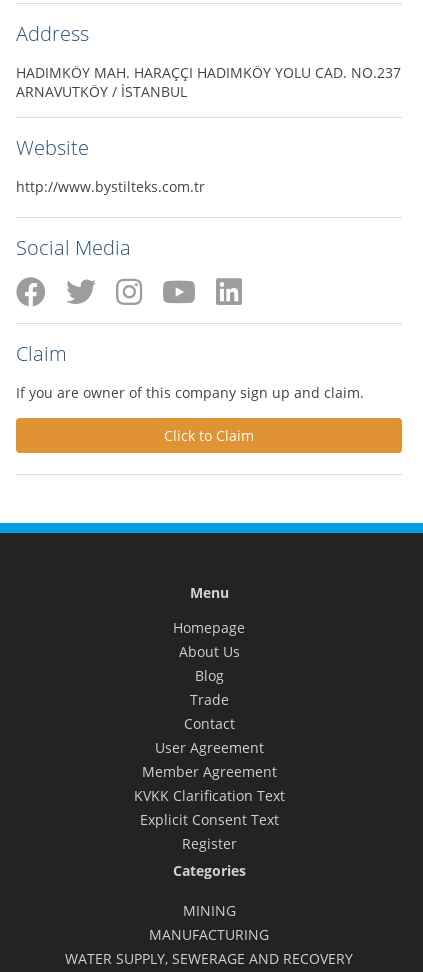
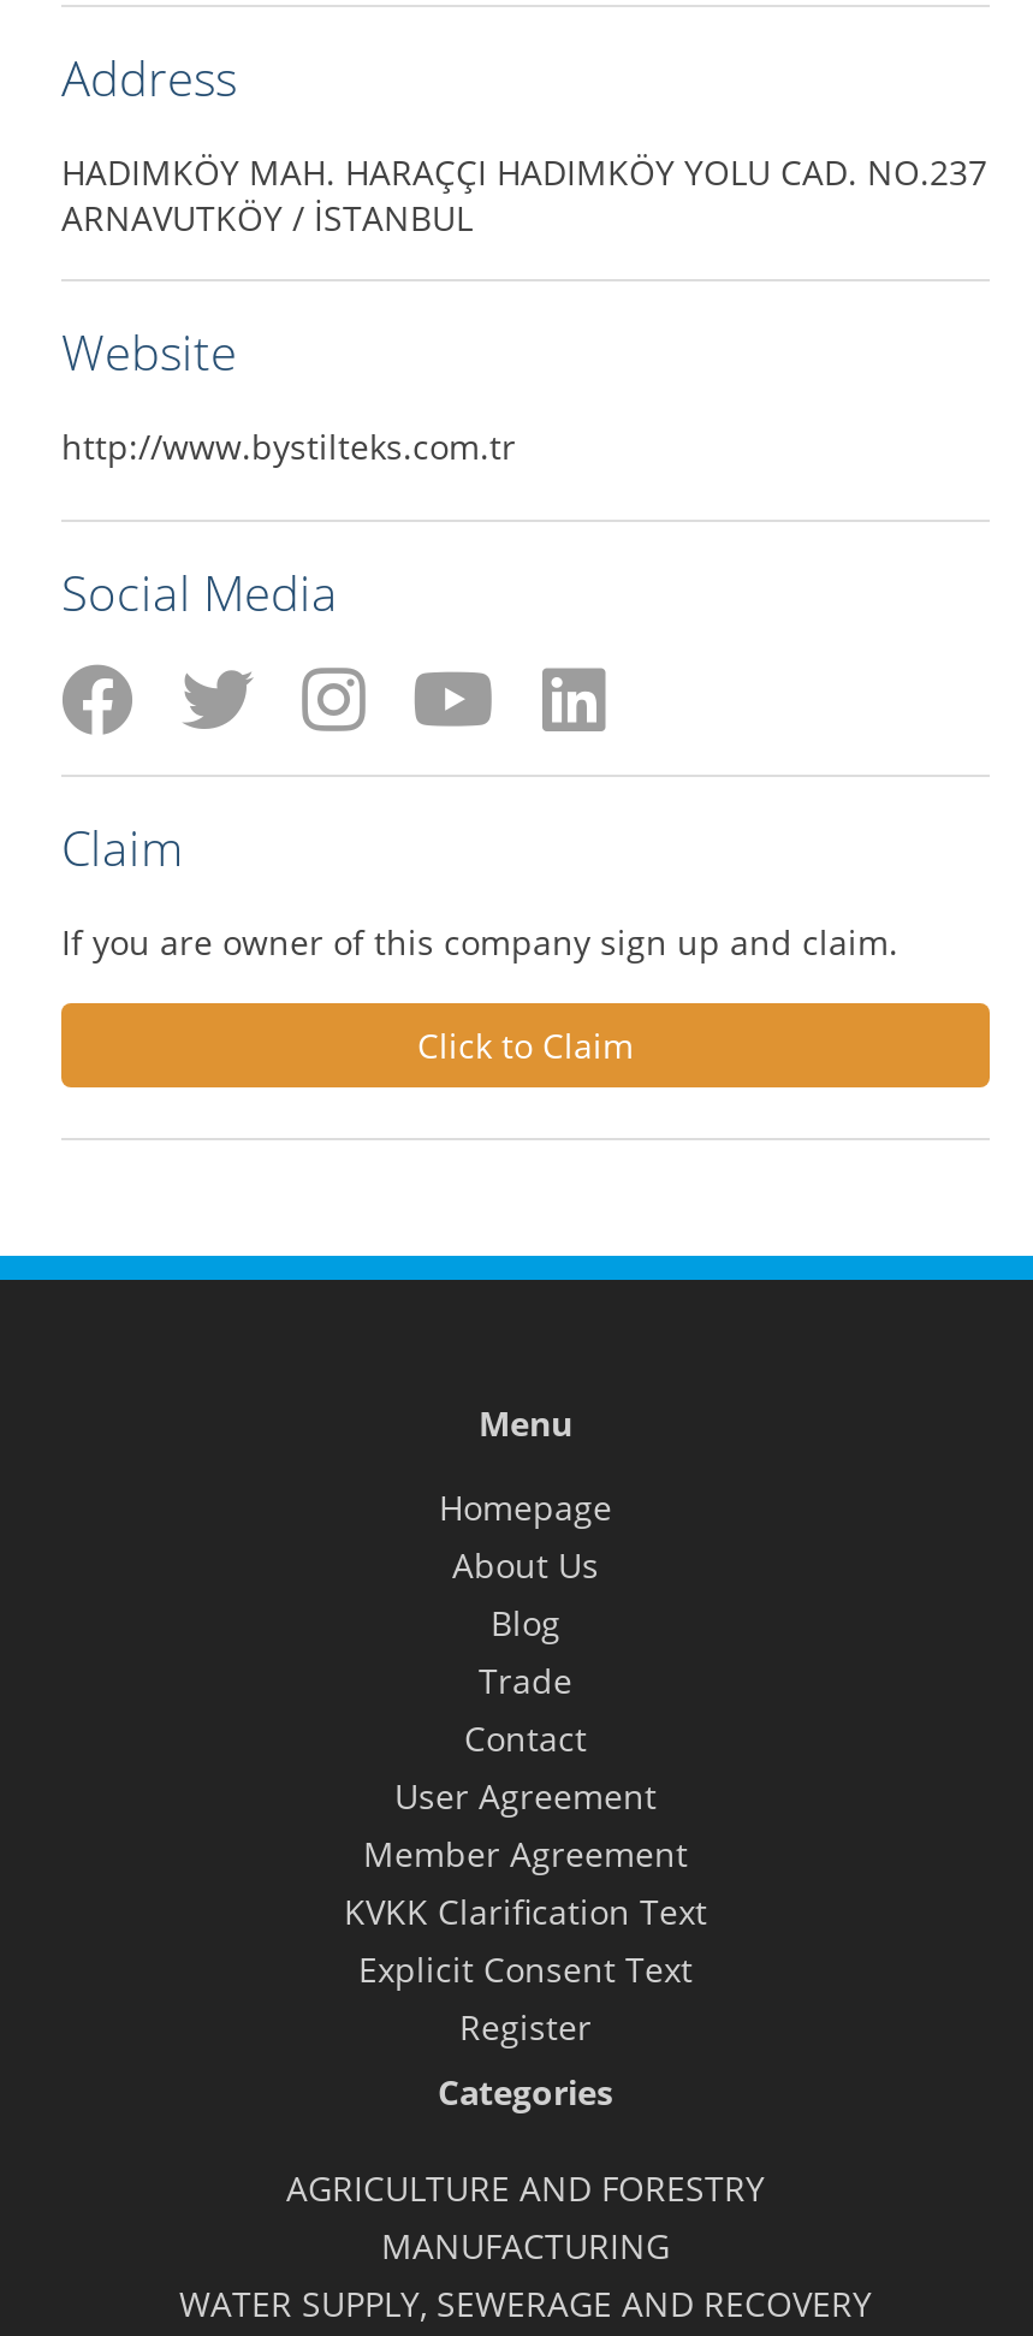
- MINING
+ AGRICULTURE AND FORESTRY
